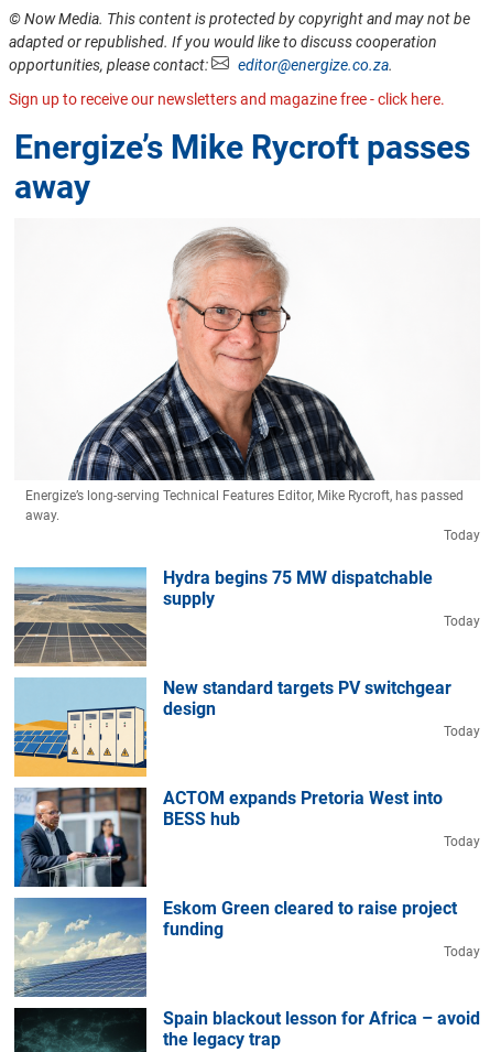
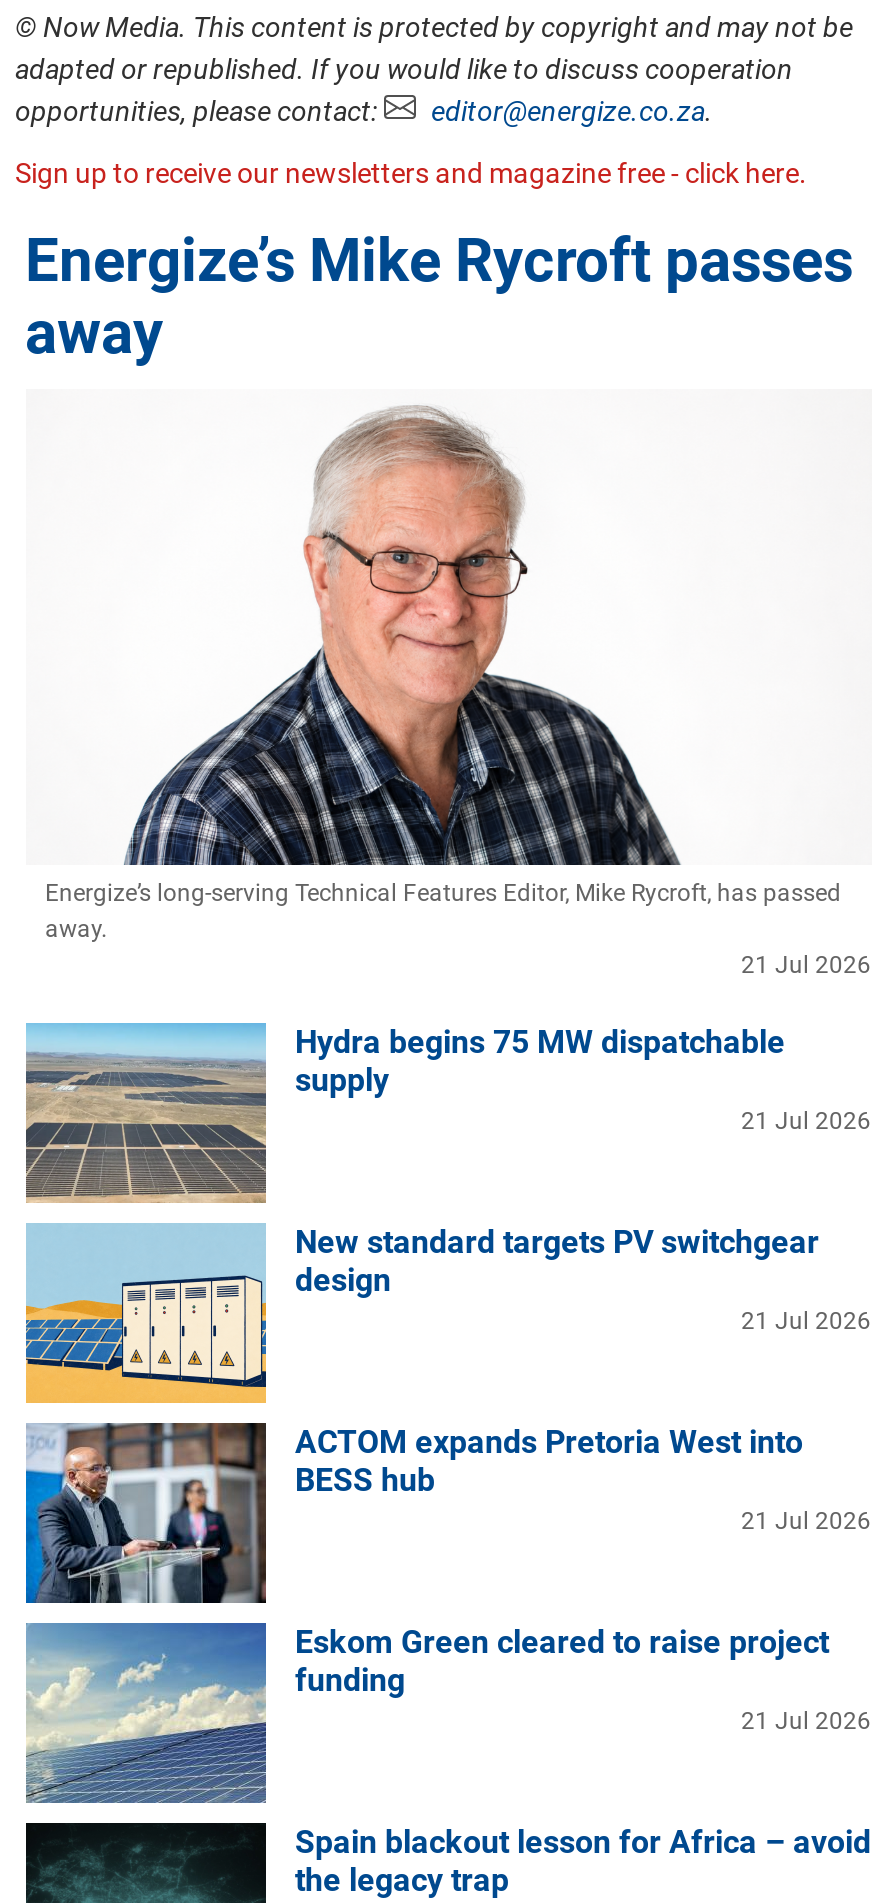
- Today
+ 21 Jul 2026

- Today
+ 21 Jul 2026

- Today
+ 21 Jul 2026

- Today
+ 21 Jul 2026

- Today
+ 21 Jul 2026
